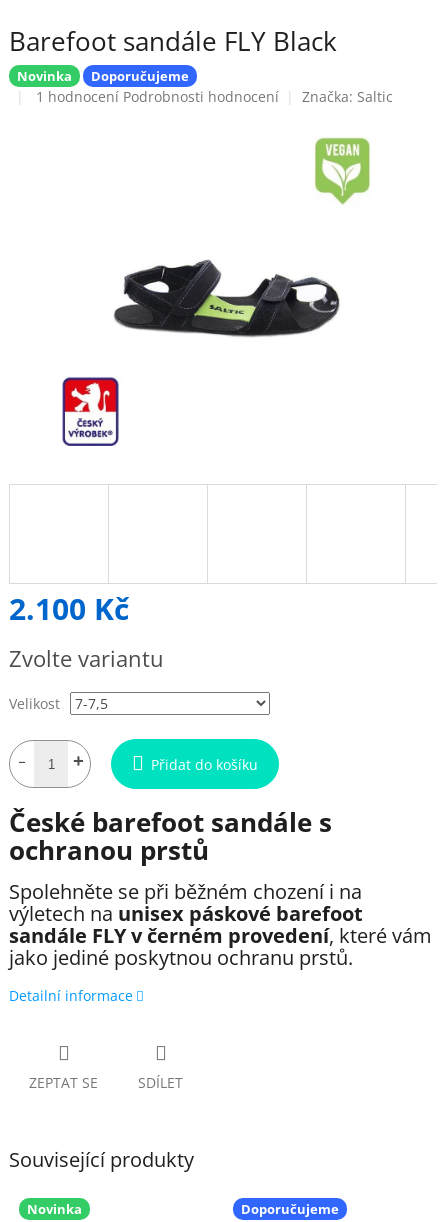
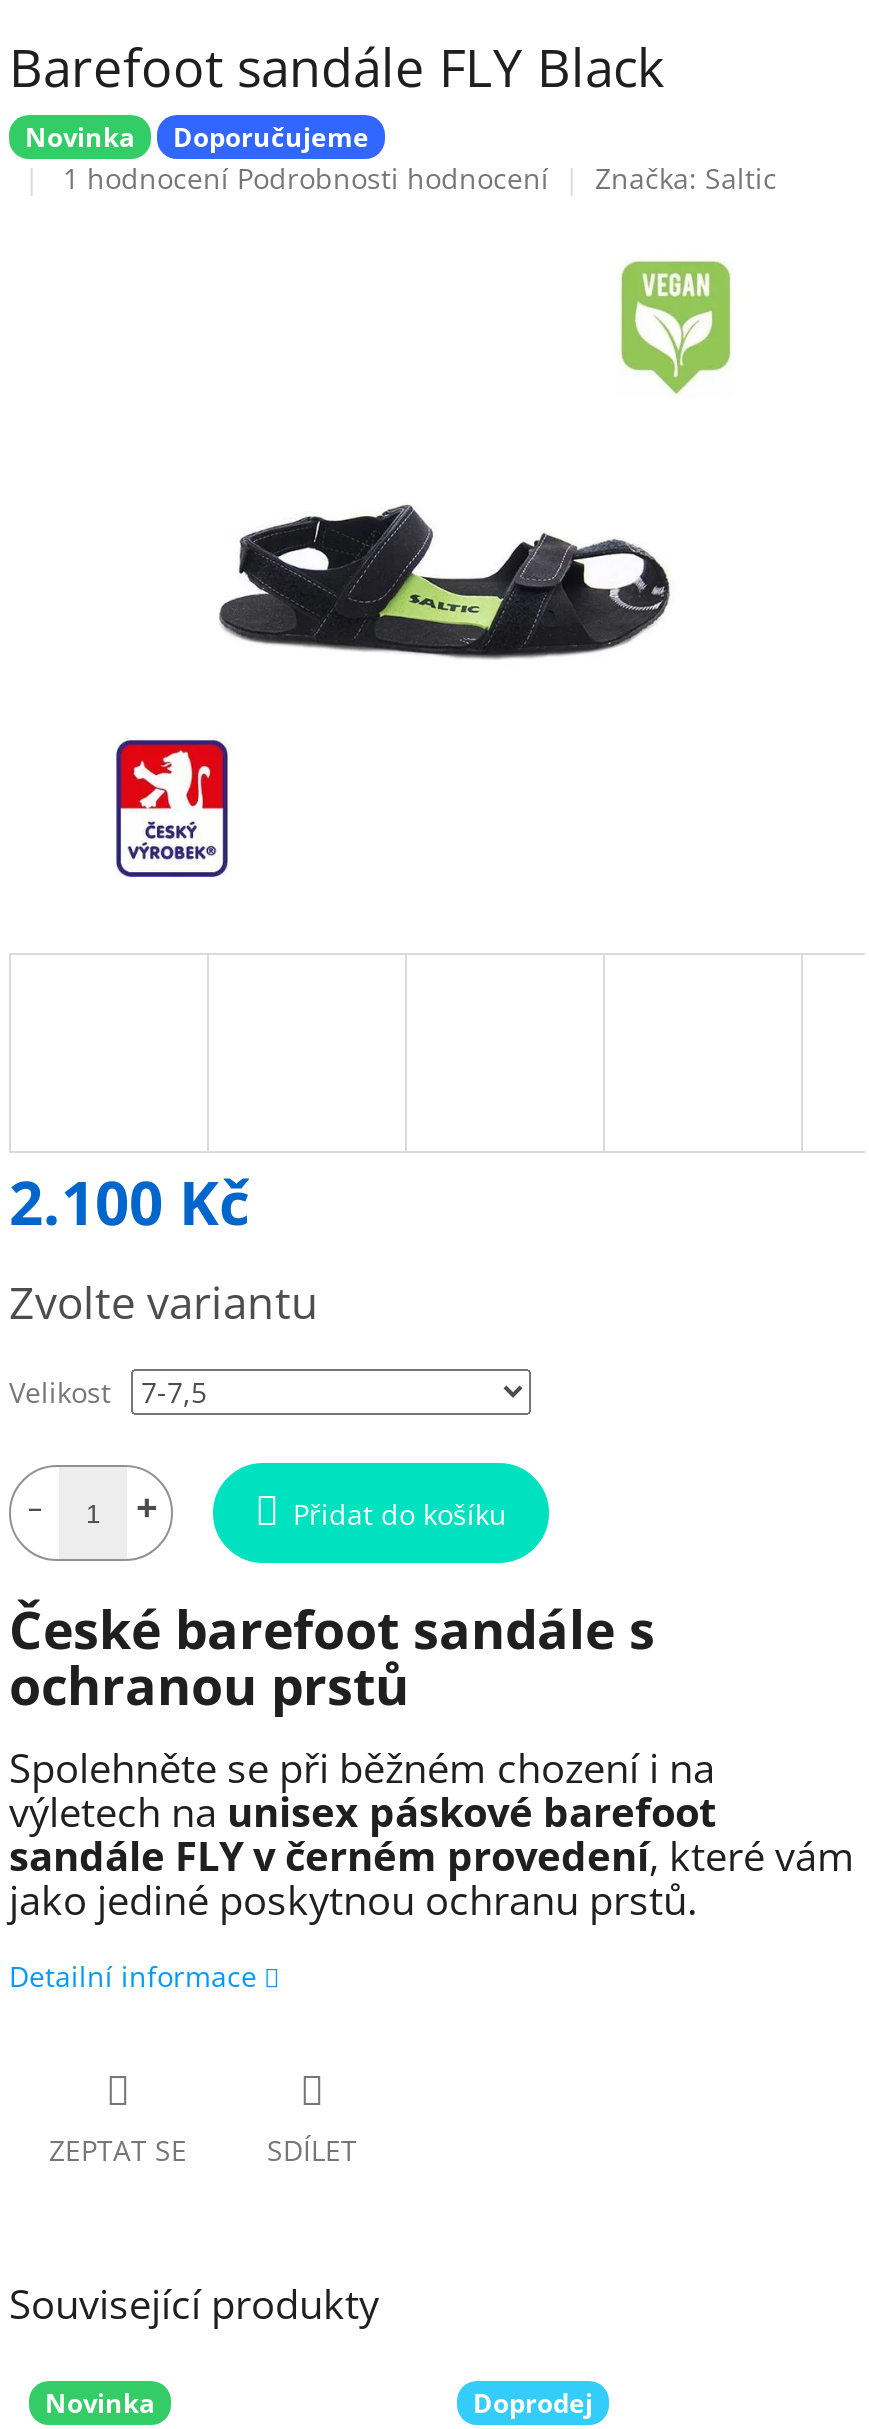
- Doporučujeme
+ Doprodej
